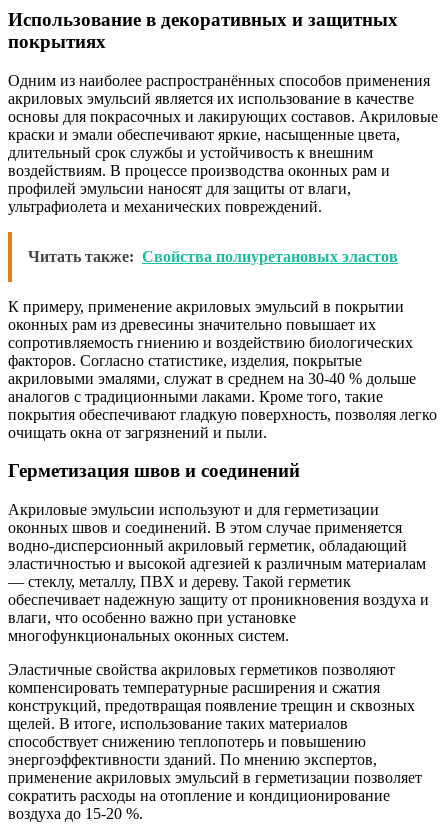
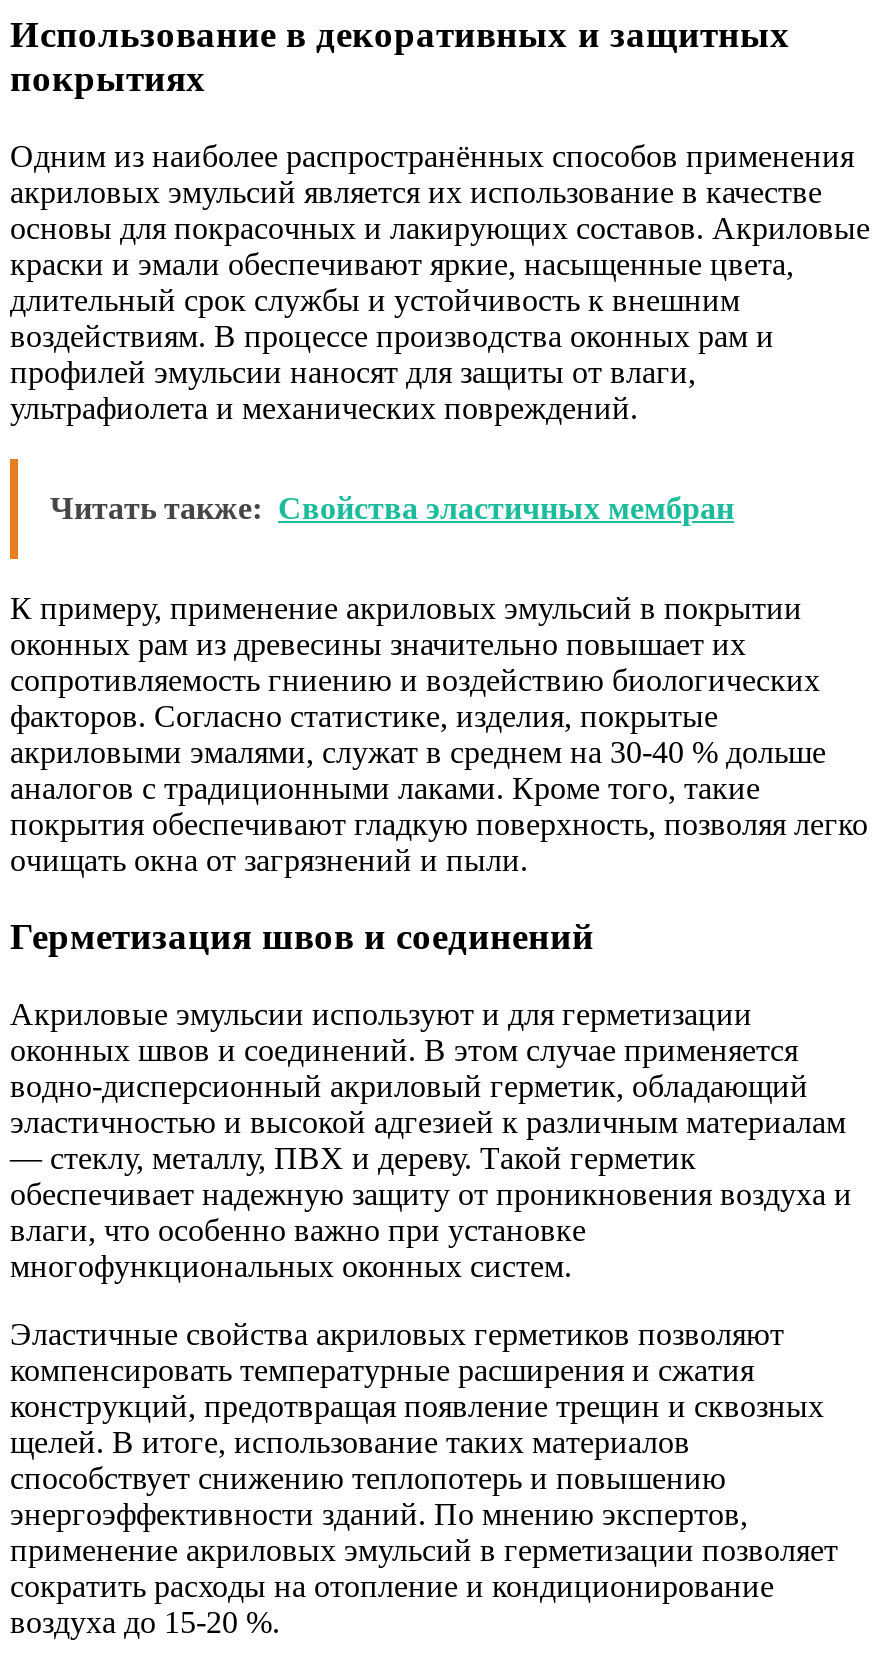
- Читать также: Свойства полиуретановых эластов
+ Читать также: Свойства эластичных мембран
